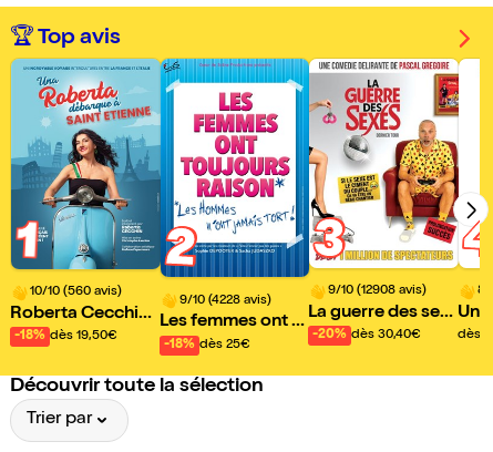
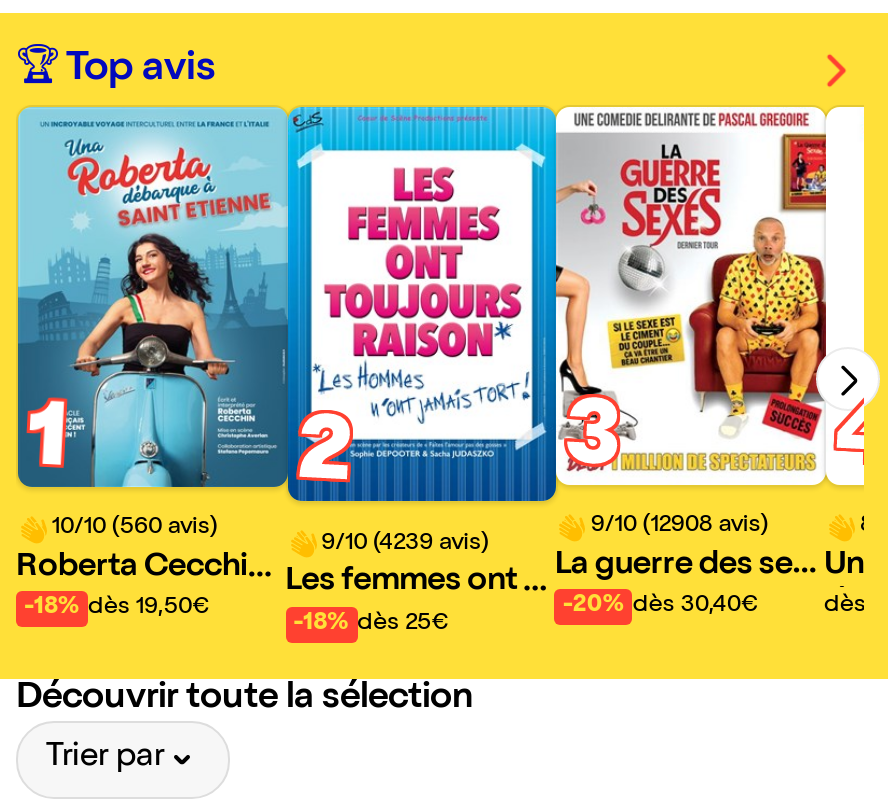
- 9/10 (4228 avis)
+ 9/10 (4239 avis)
